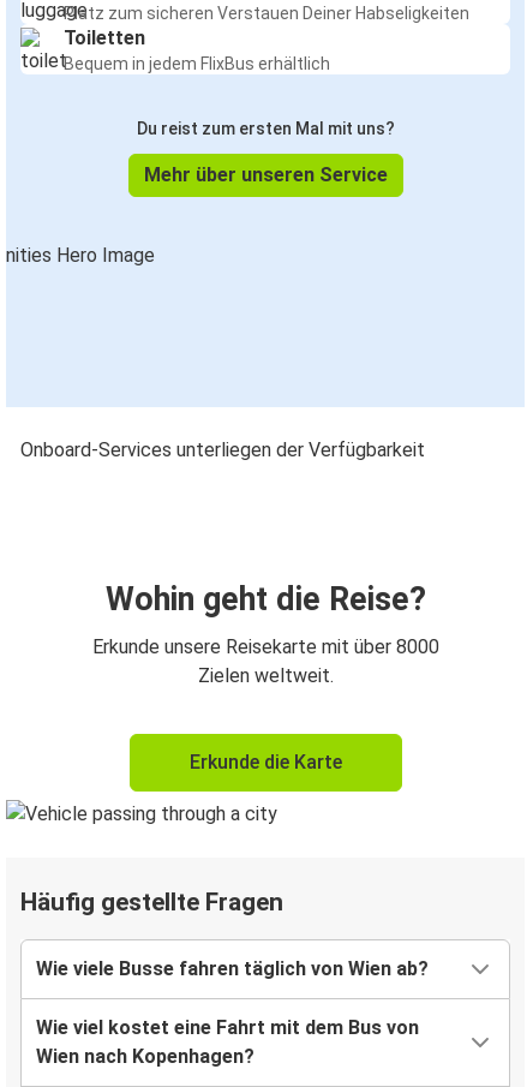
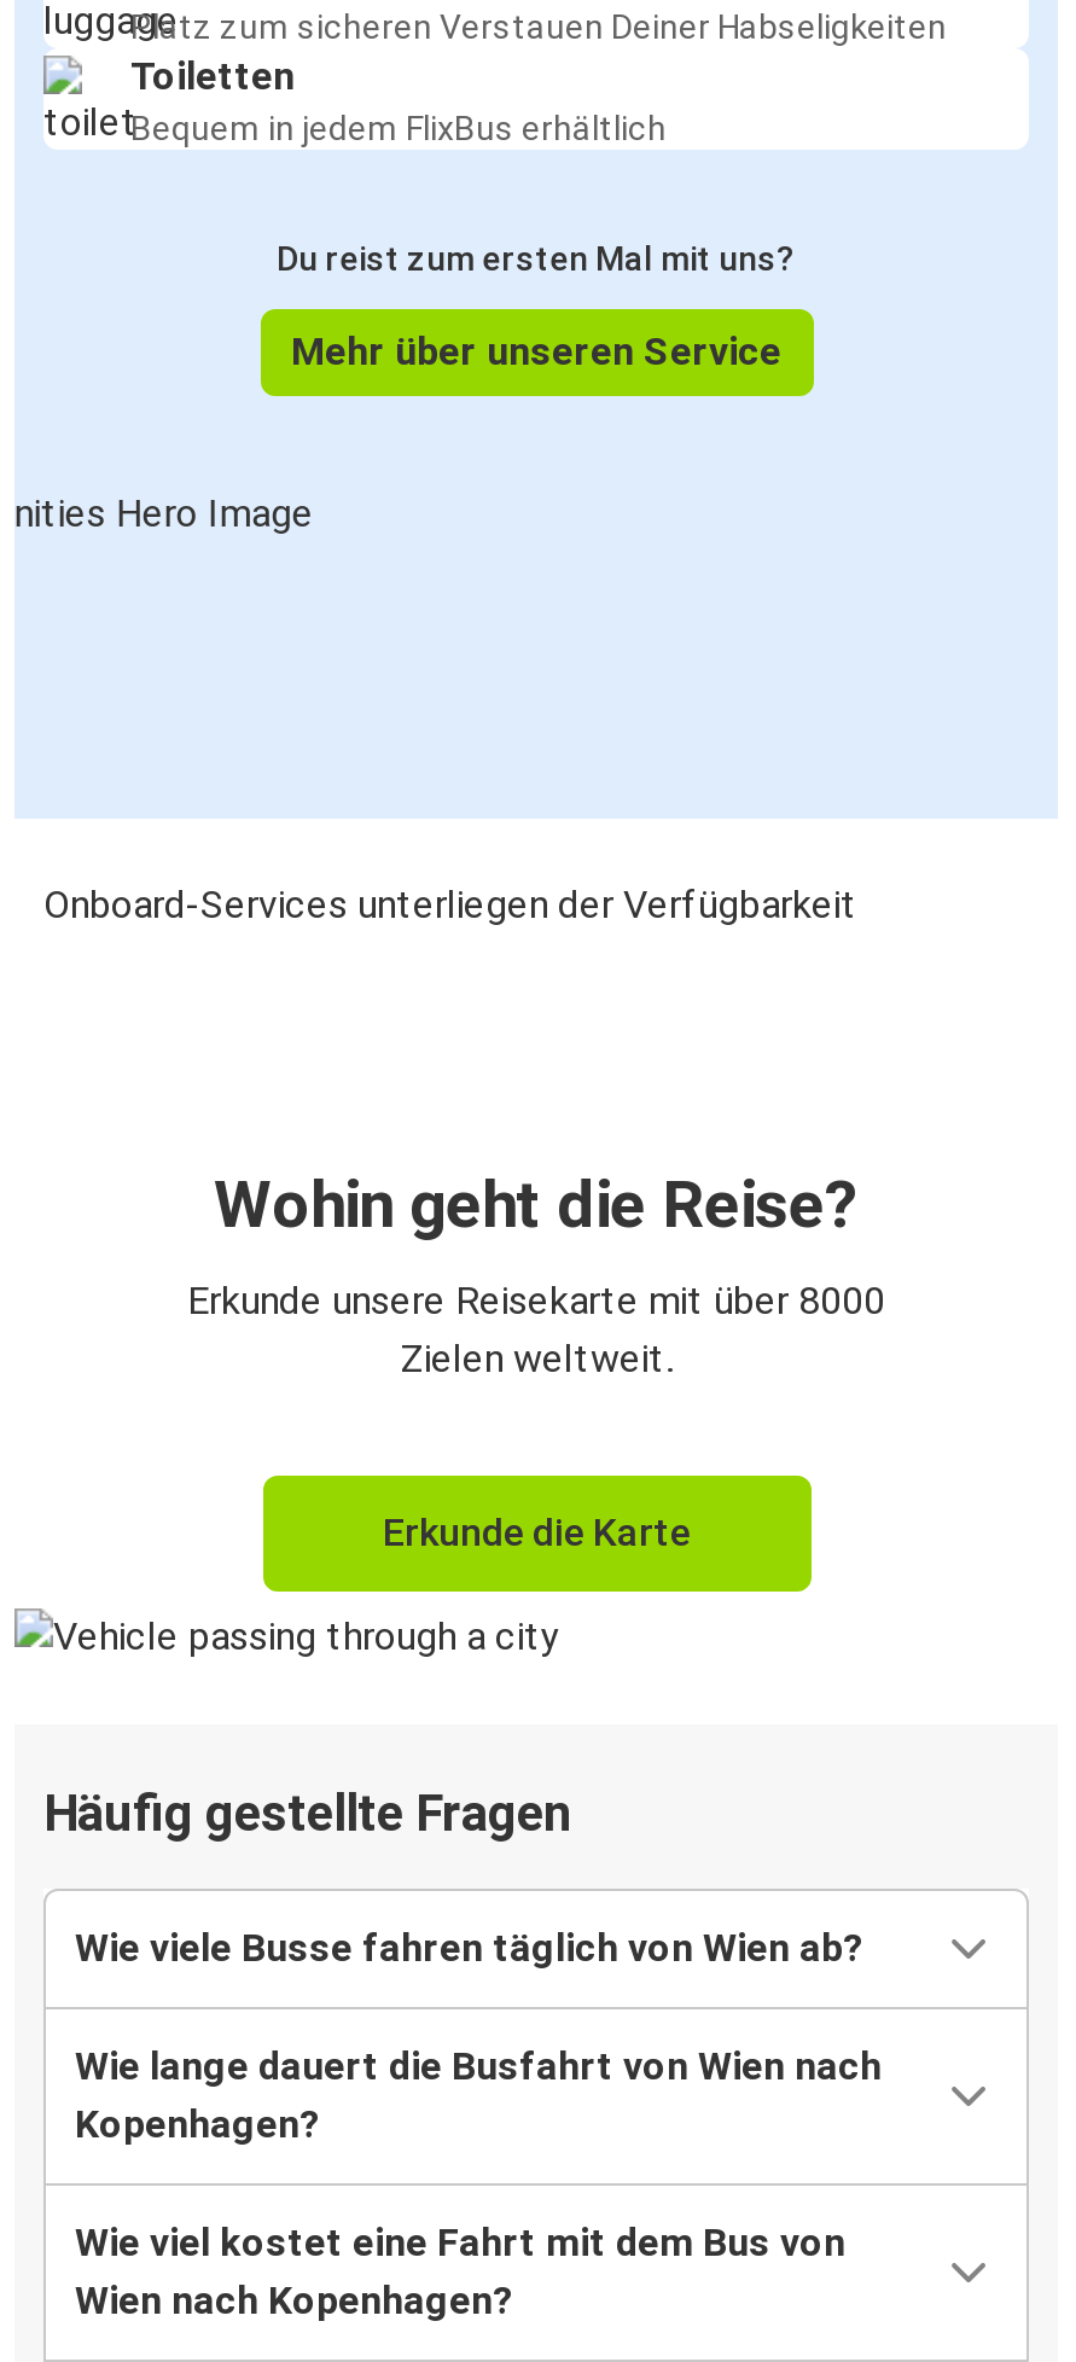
+ Wie lange dauert die Busfahrt von Wien nach
+ Kopenhagen?
